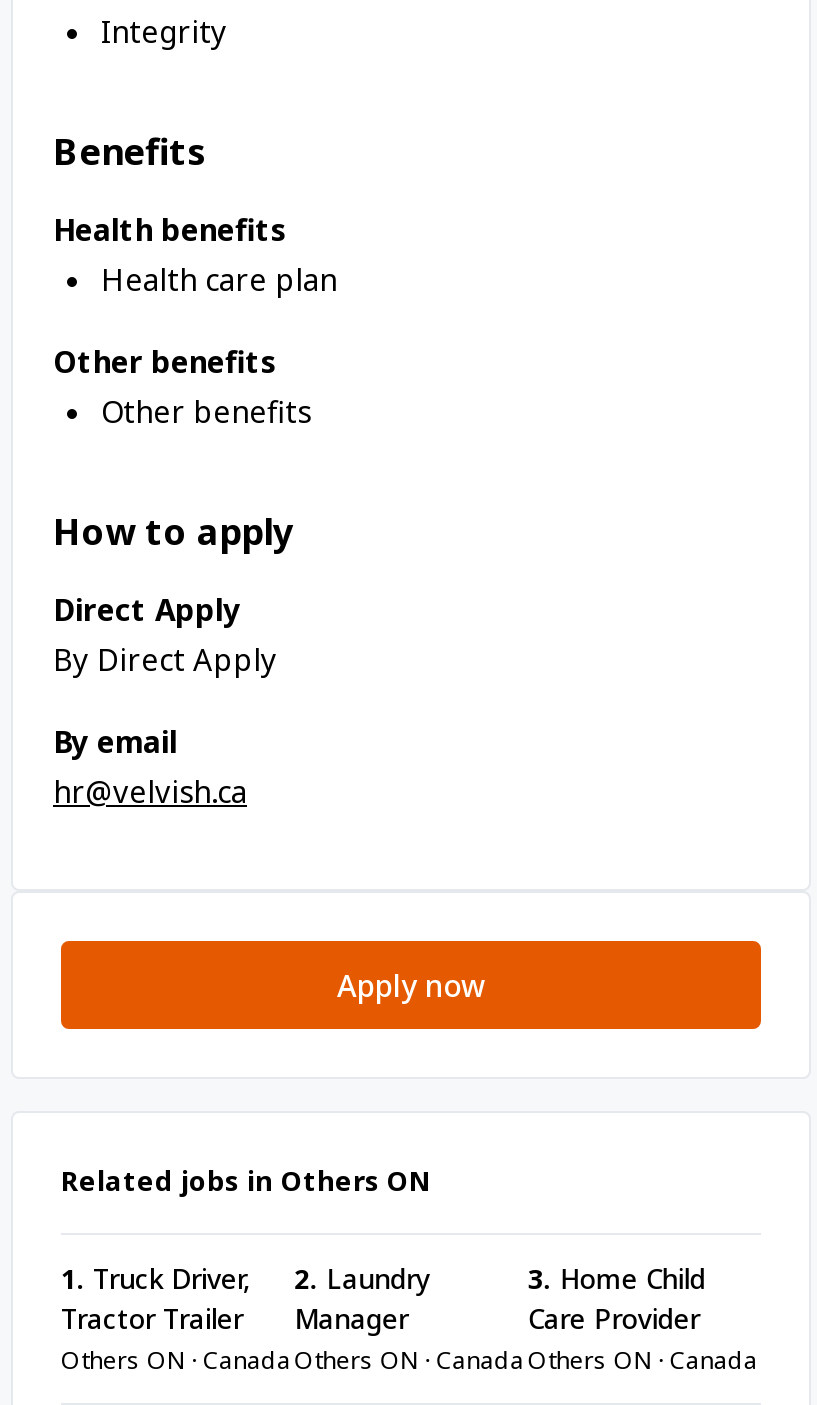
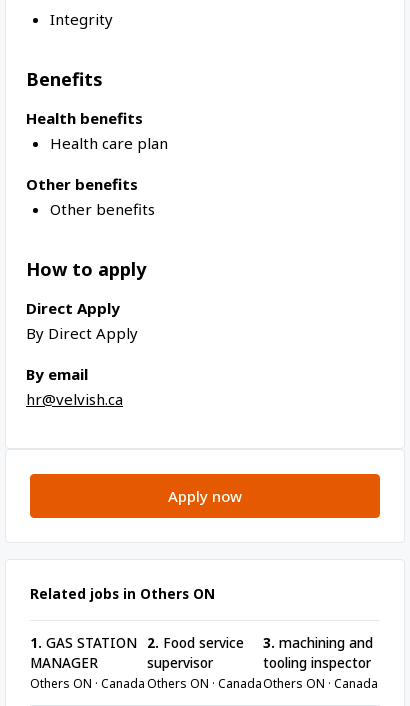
- 1. Truck Driver,
- Tractor Trailer
+ 1. GAS STATION
+ MANAGER

- 2. Laundry
- Manager
+ 2. Food service
+ supervisor

- 3. Home Child
- Care Provider
+ 3. machining and
+ tooling inspector
